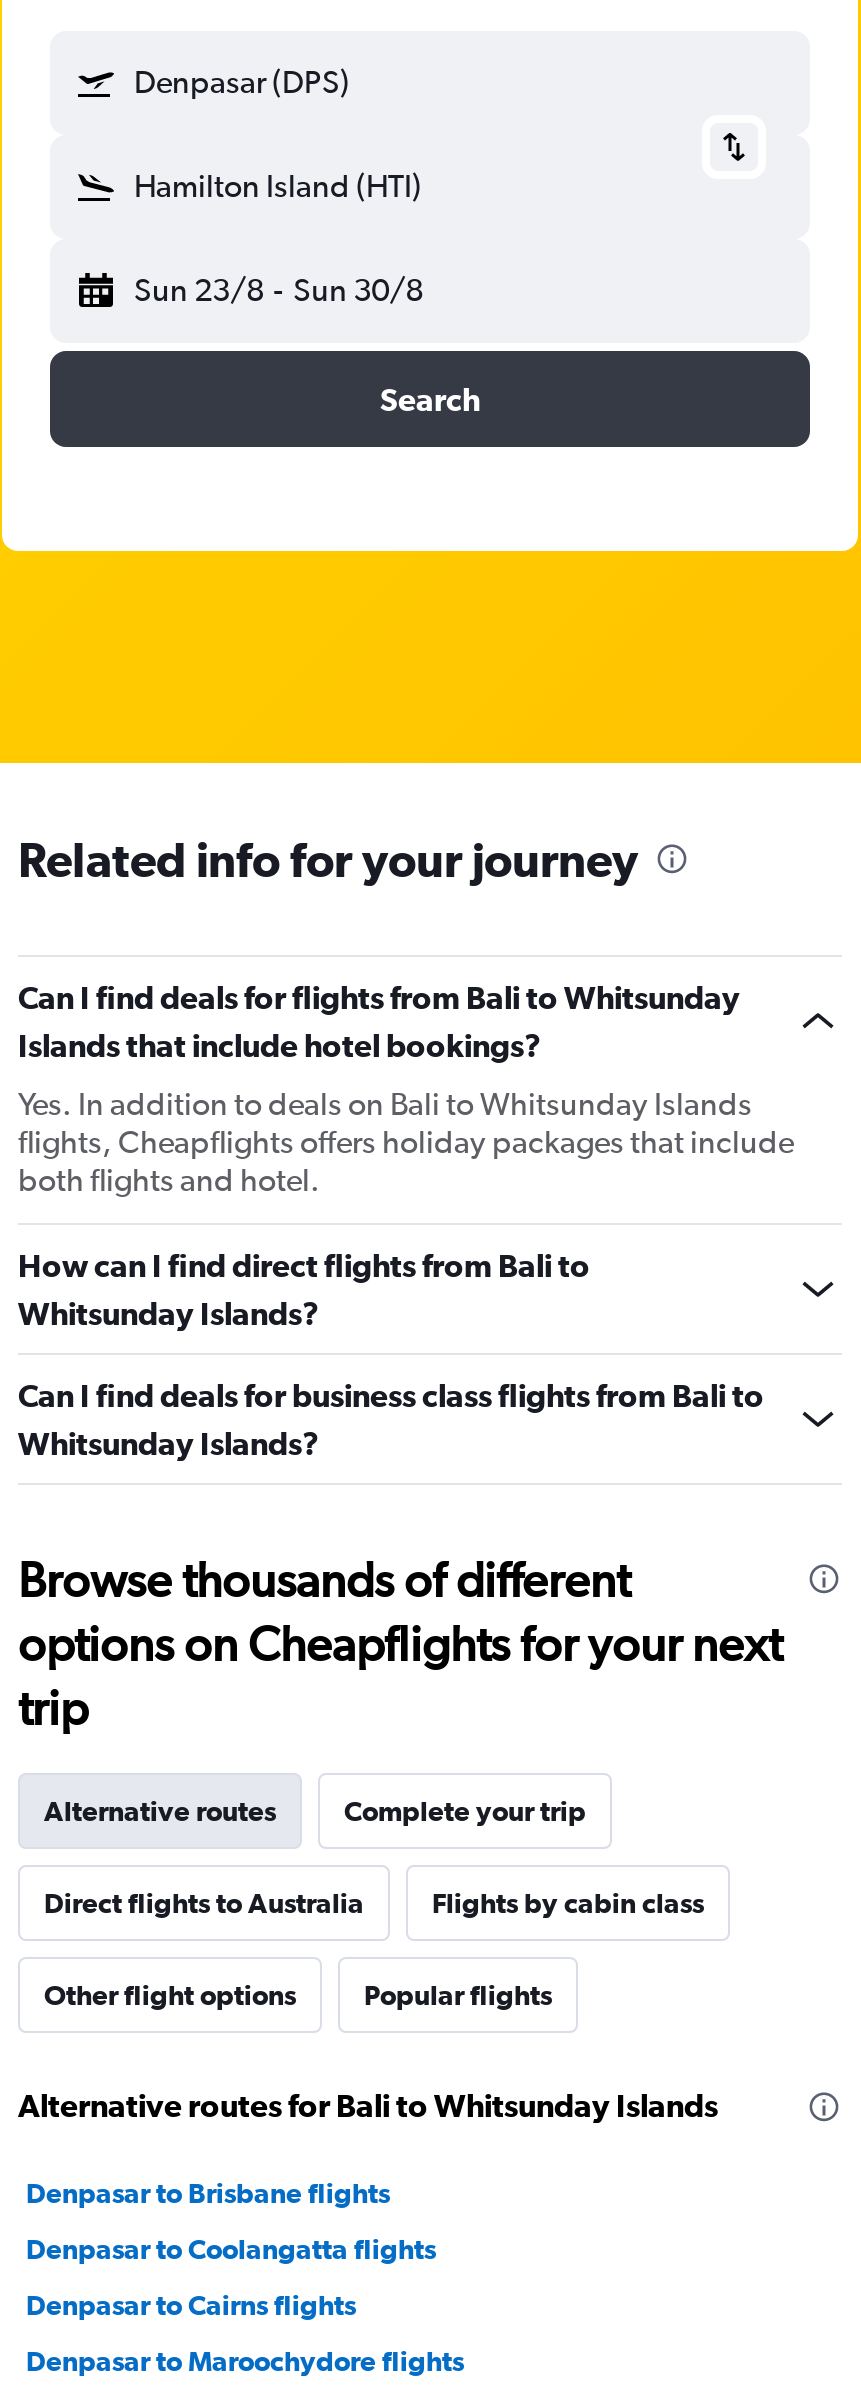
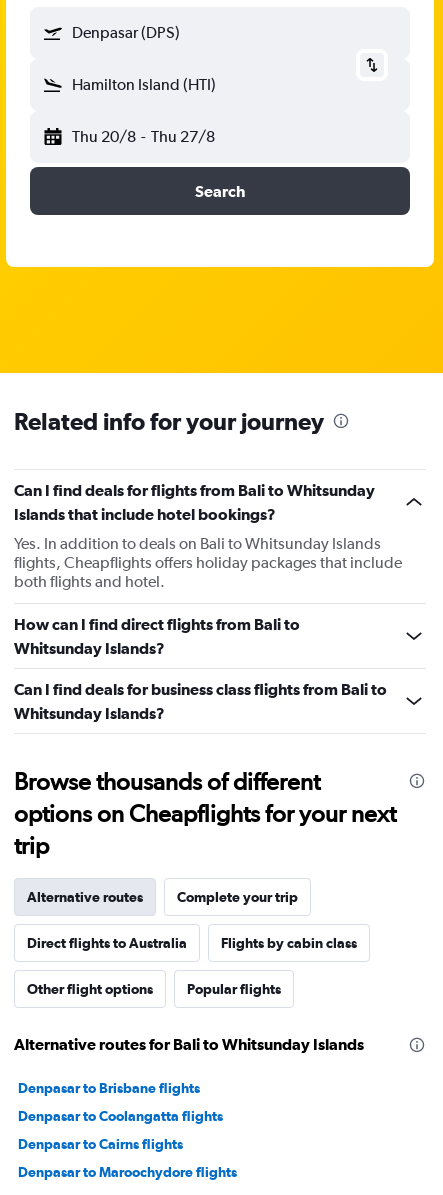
- Sun 23/8 - Sun 30/8
+ Thu 20/8 - Thu 27/8
